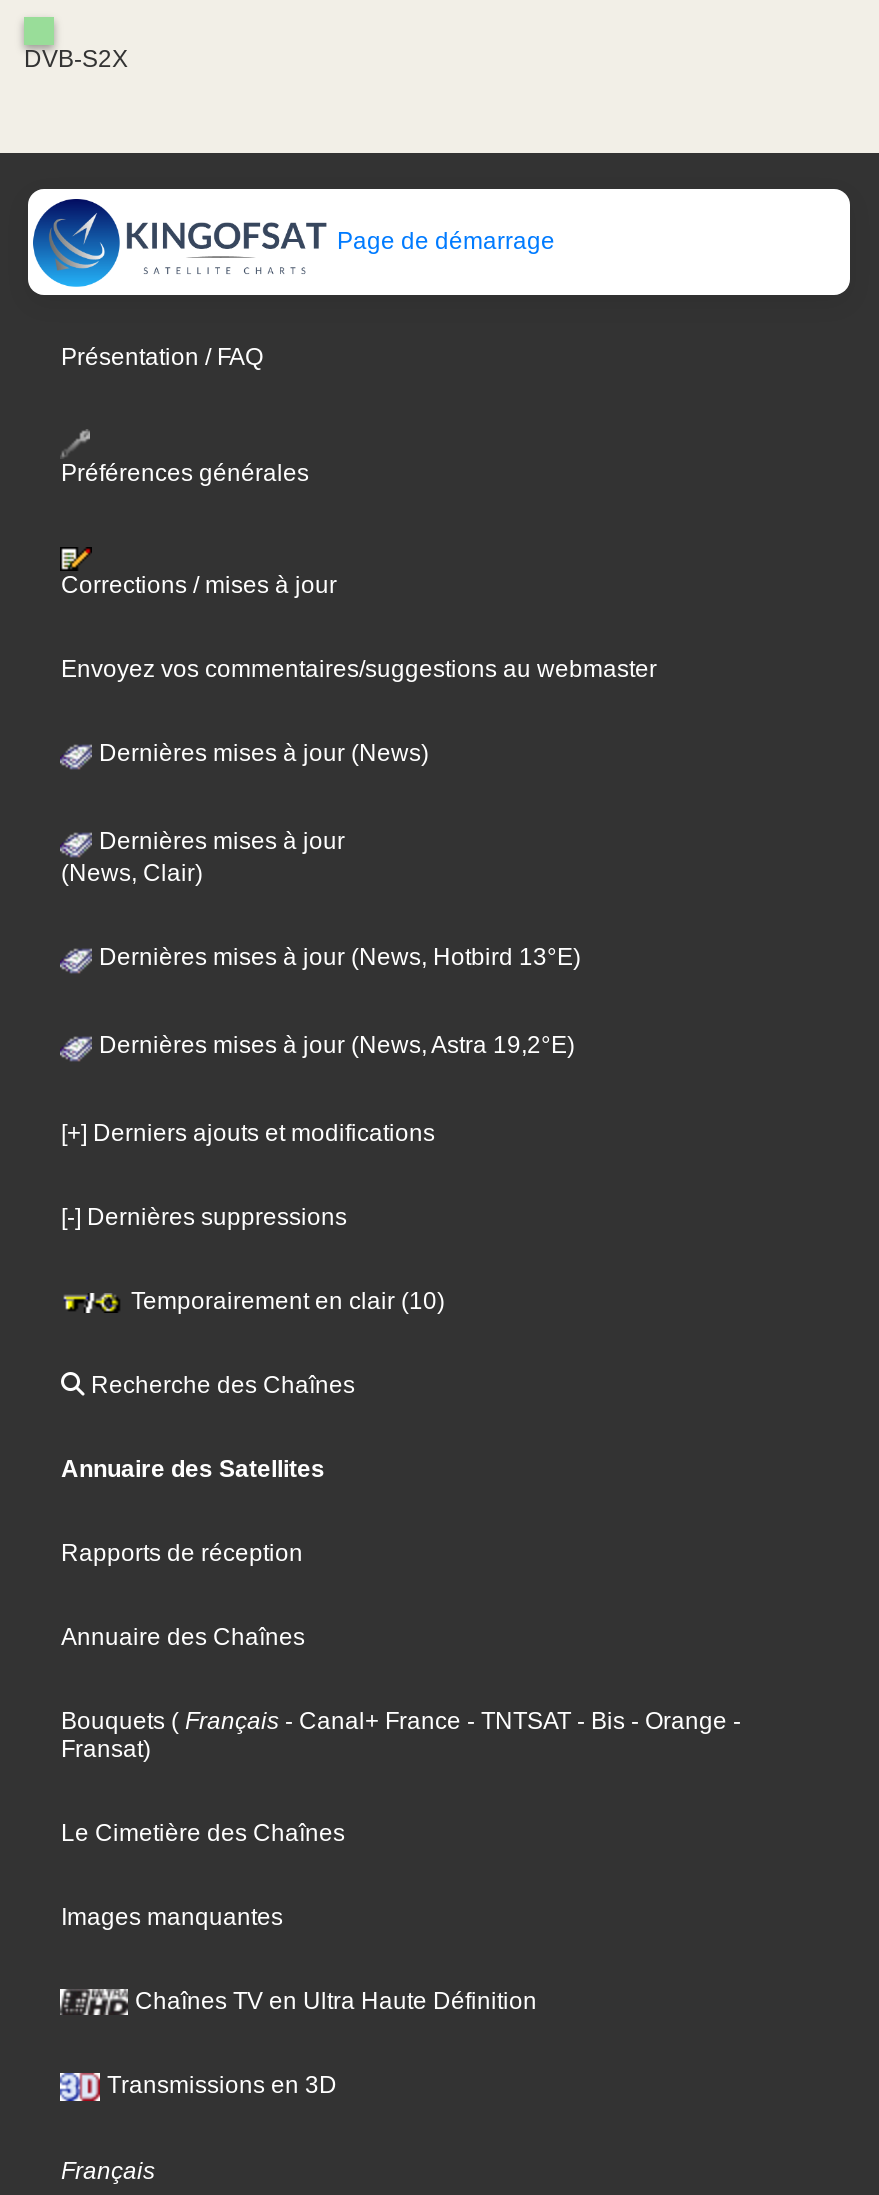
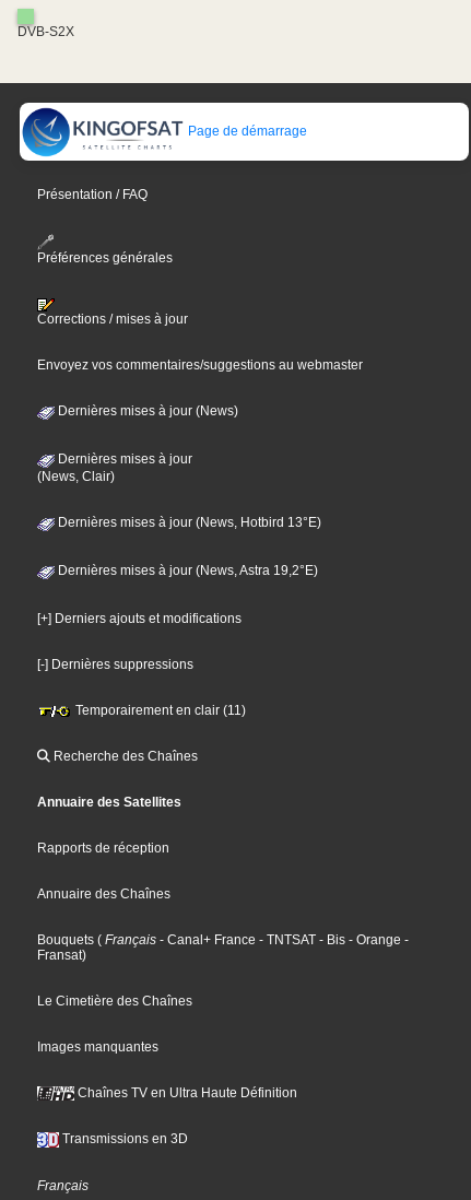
- Temporairement en clair (10)
+ Temporairement en clair (11)
